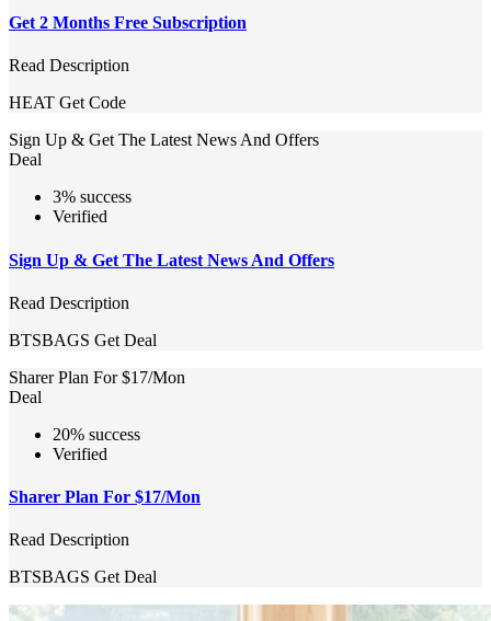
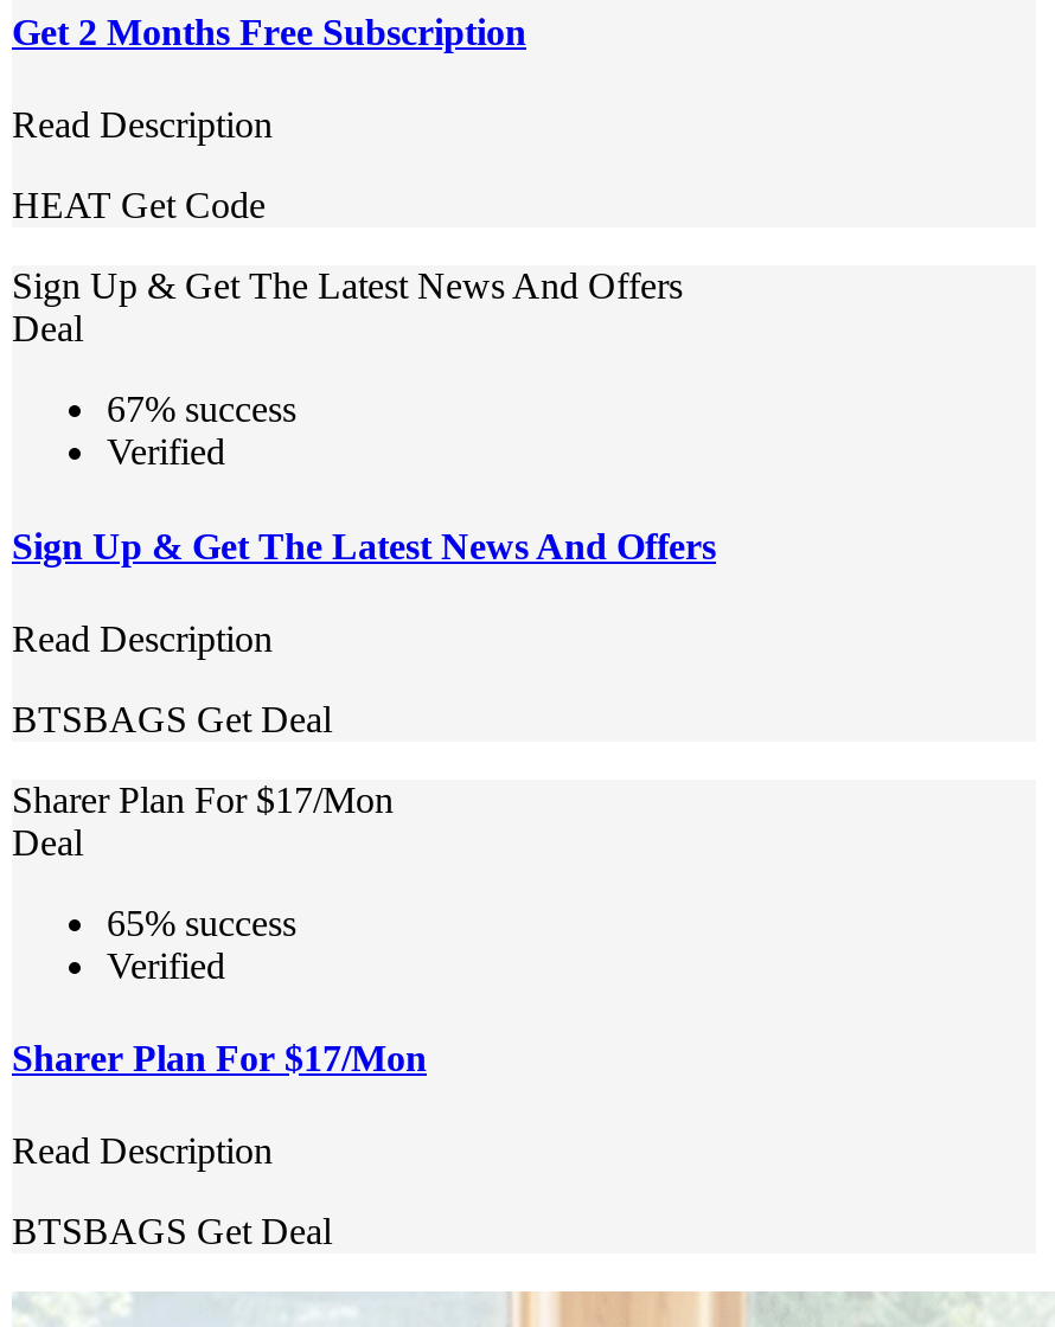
- 3% success
+ 67% success

- 20% success
+ 65% success
